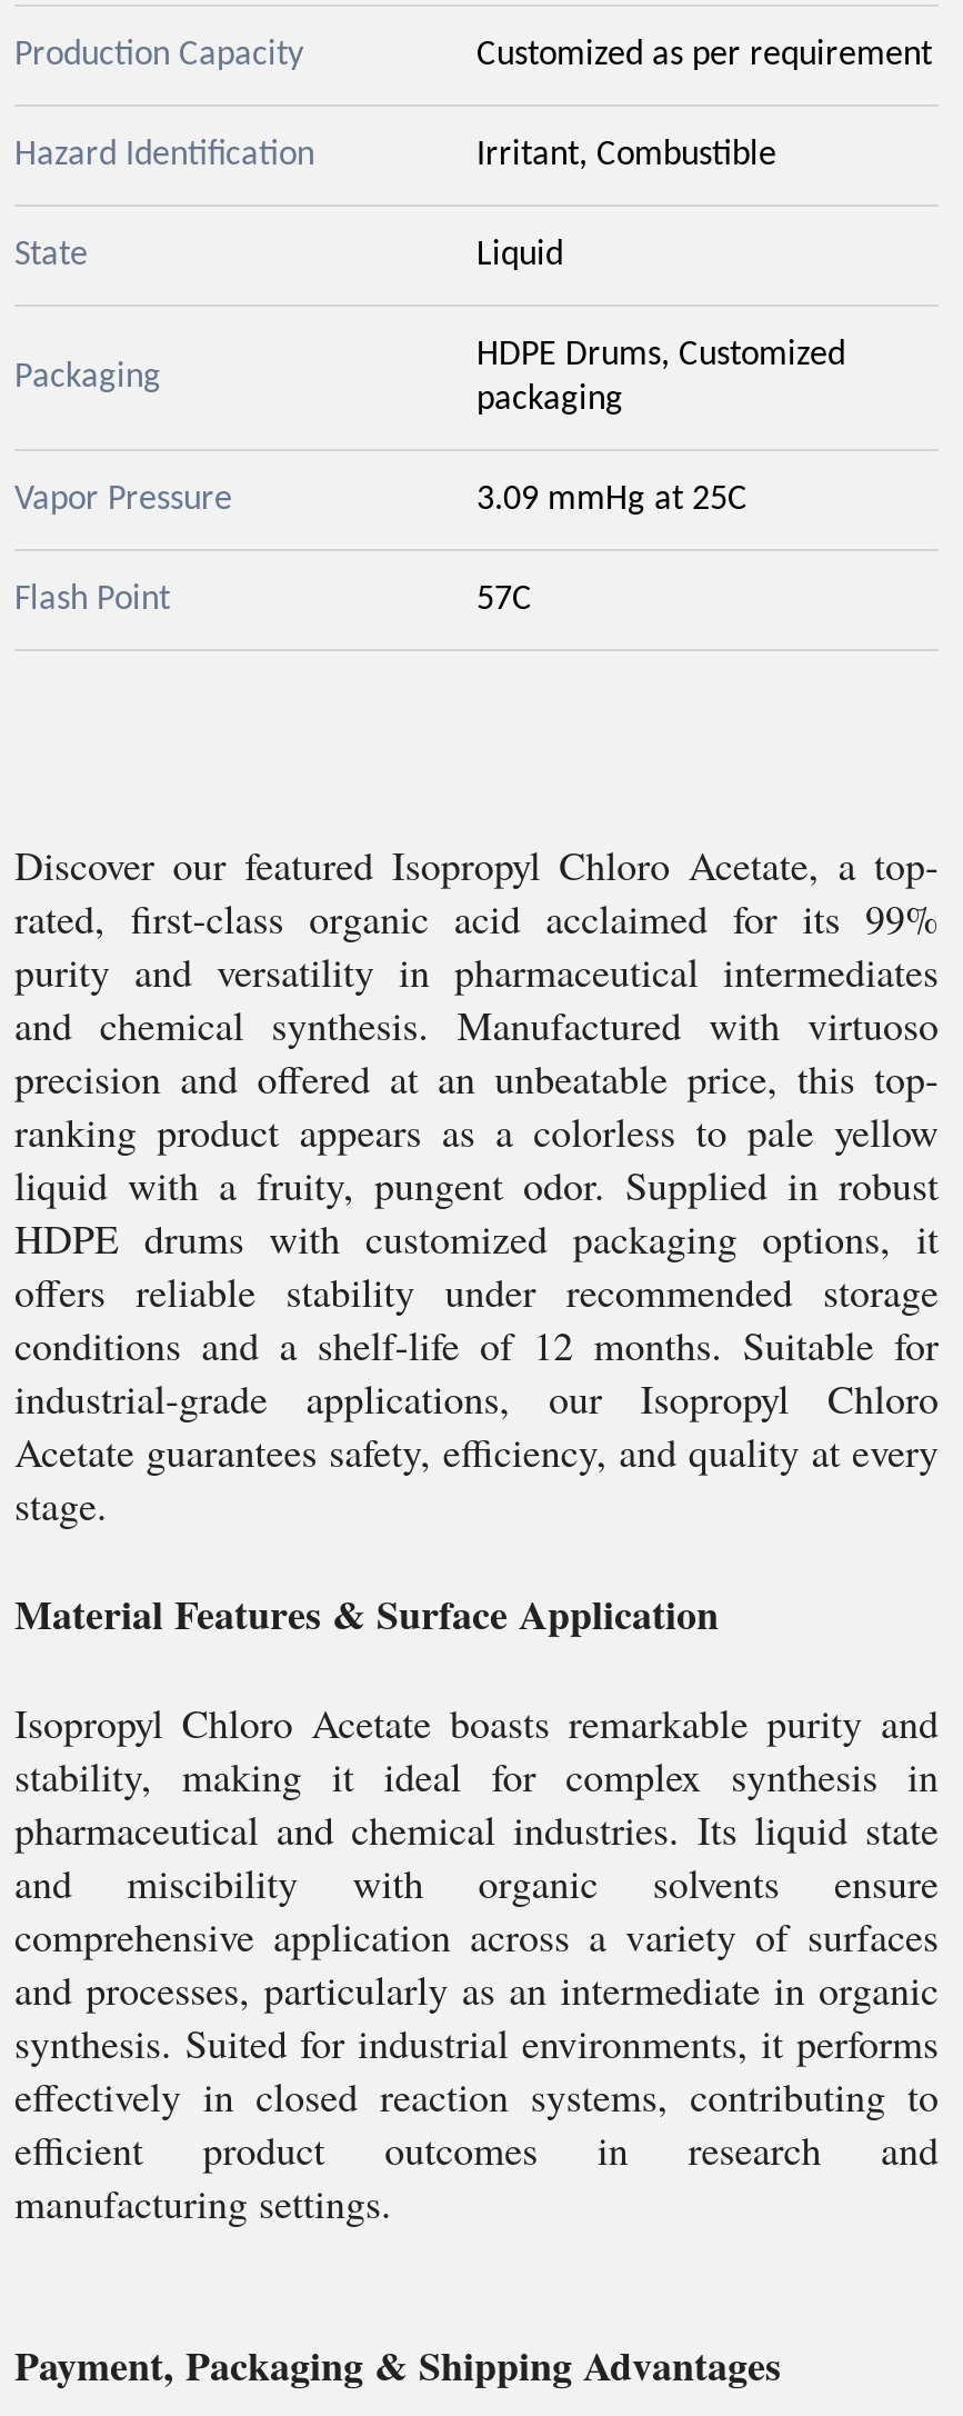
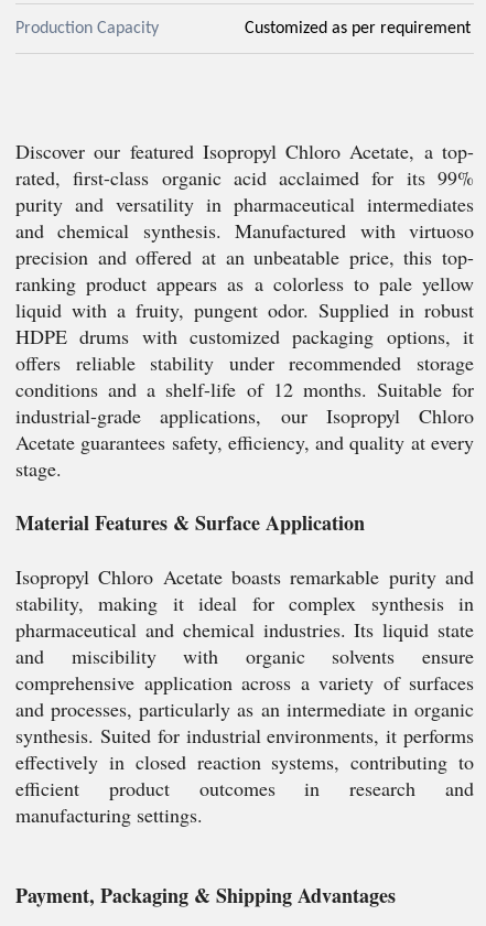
- Hazard Identification
- Irritant, Combustible
- State
- Liquid
- Packaging

- HDPE Drums, Customized
- packaging
- Vapor Pressure
- 3.09 mmHg at 25C
- Flash Point
- 57C
